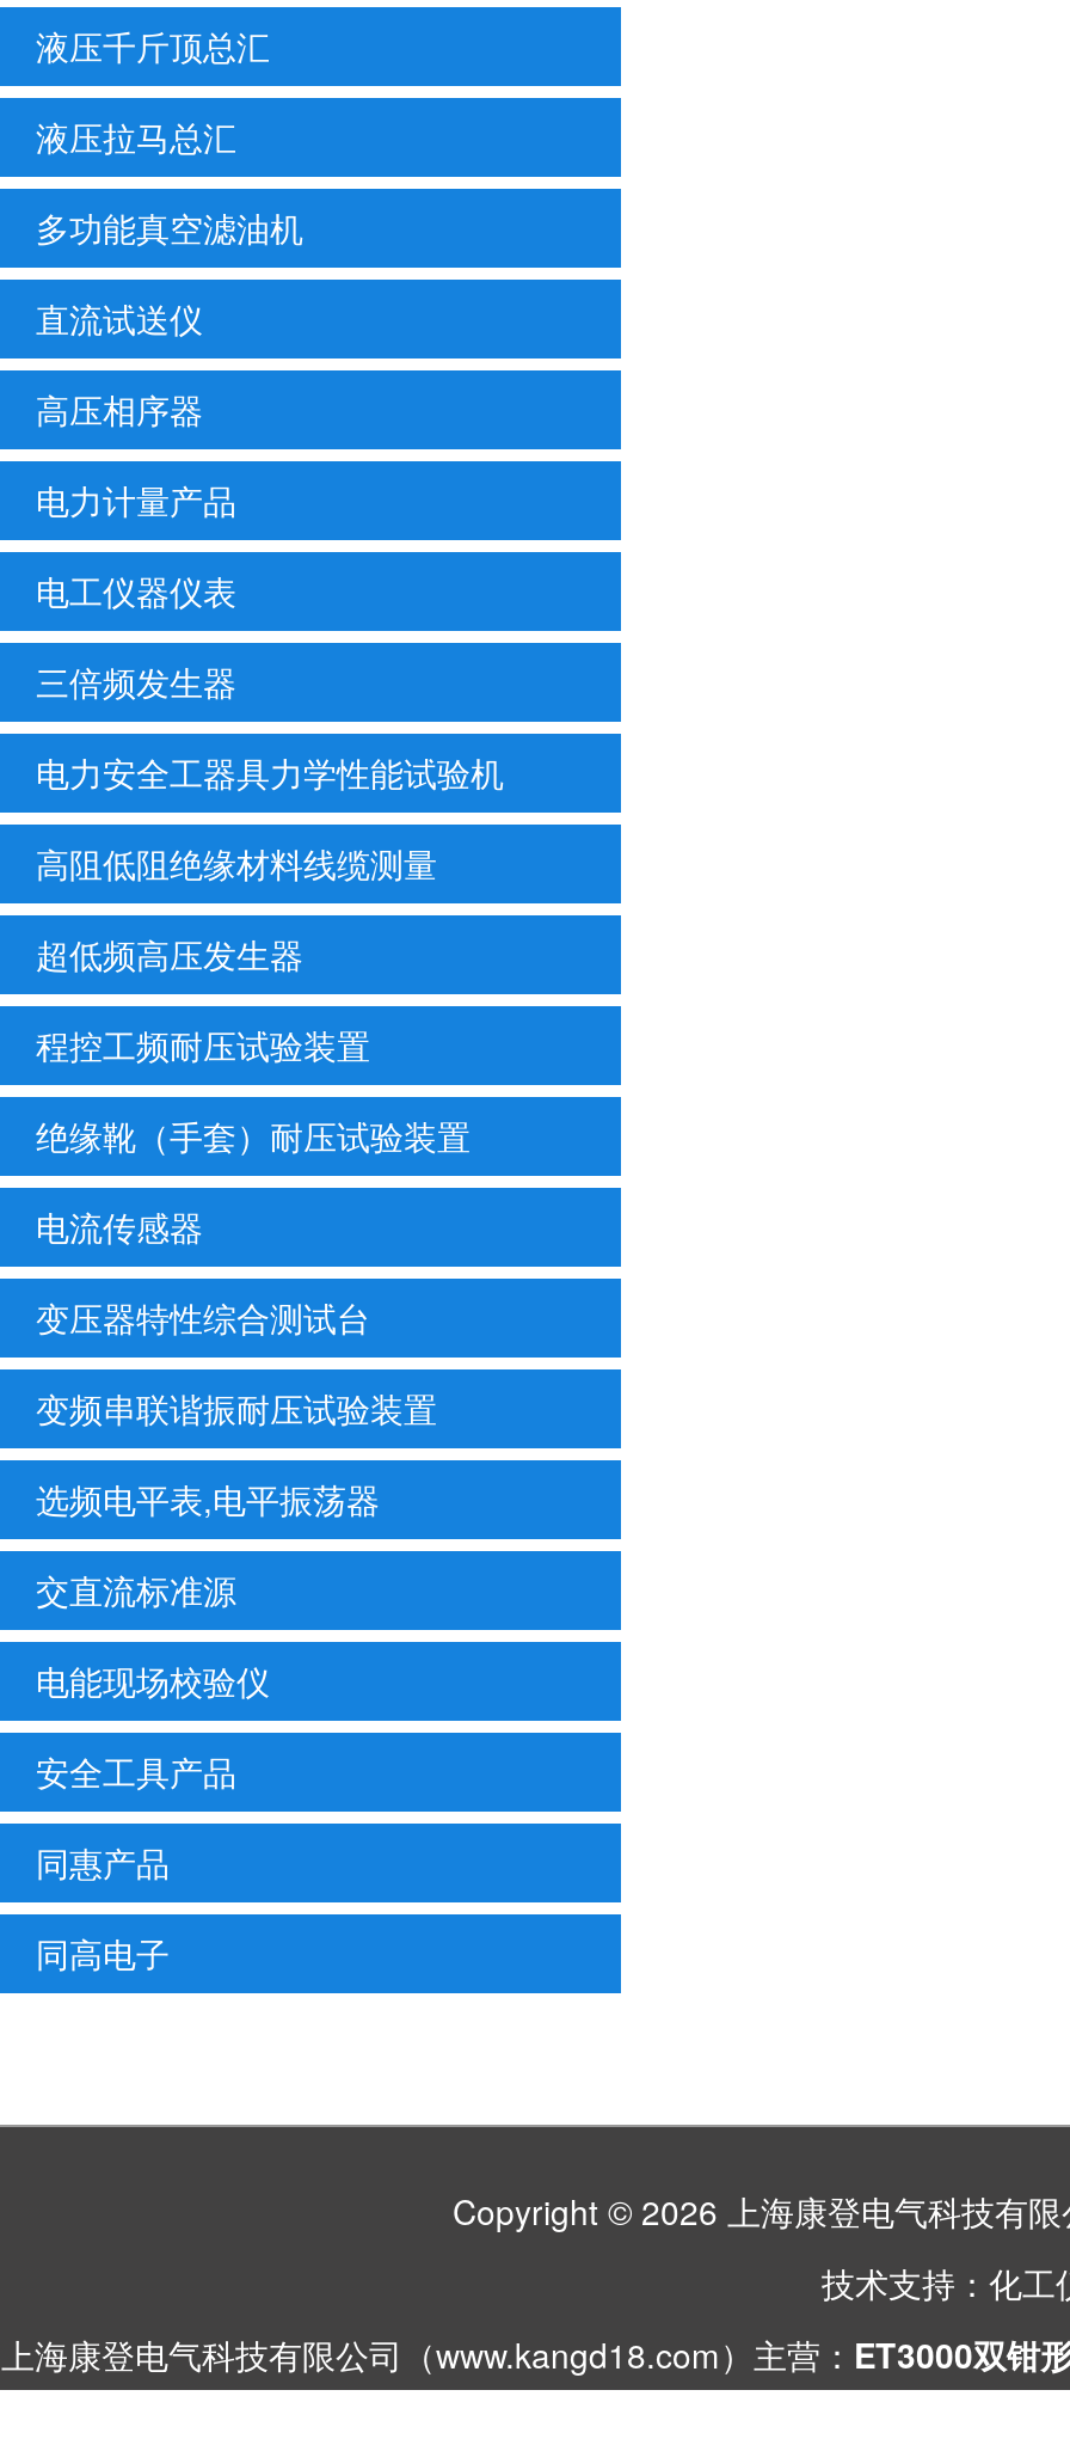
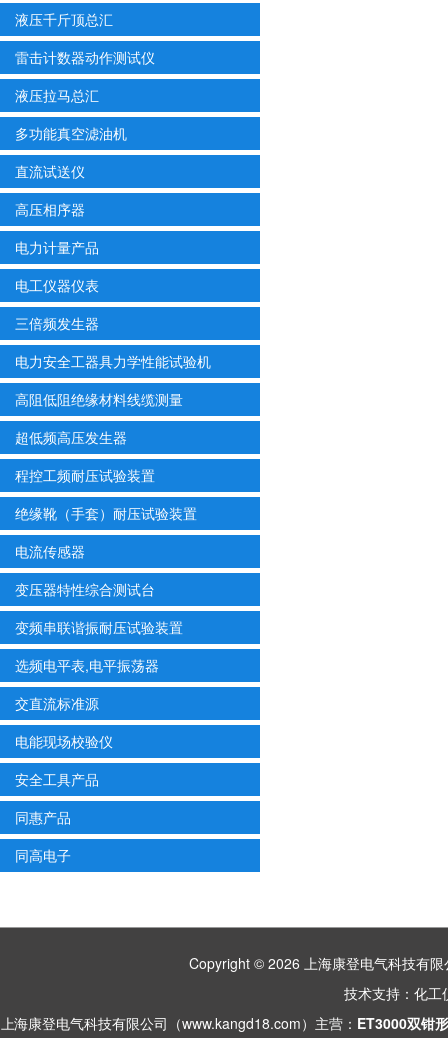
+ 雷击计数器动作测试仪
